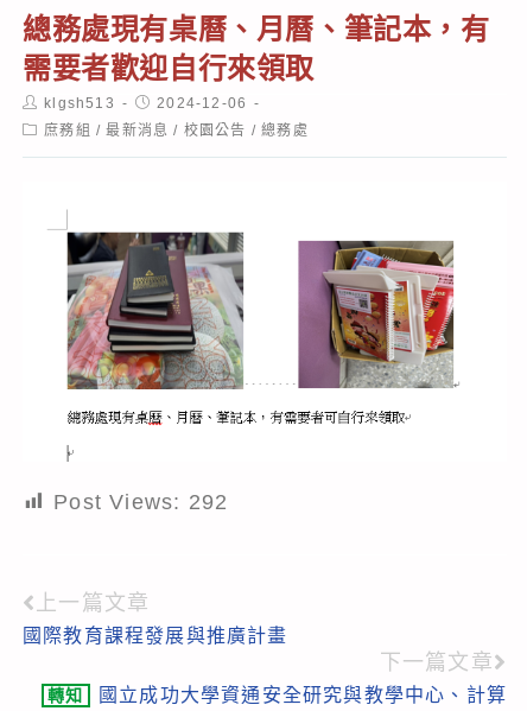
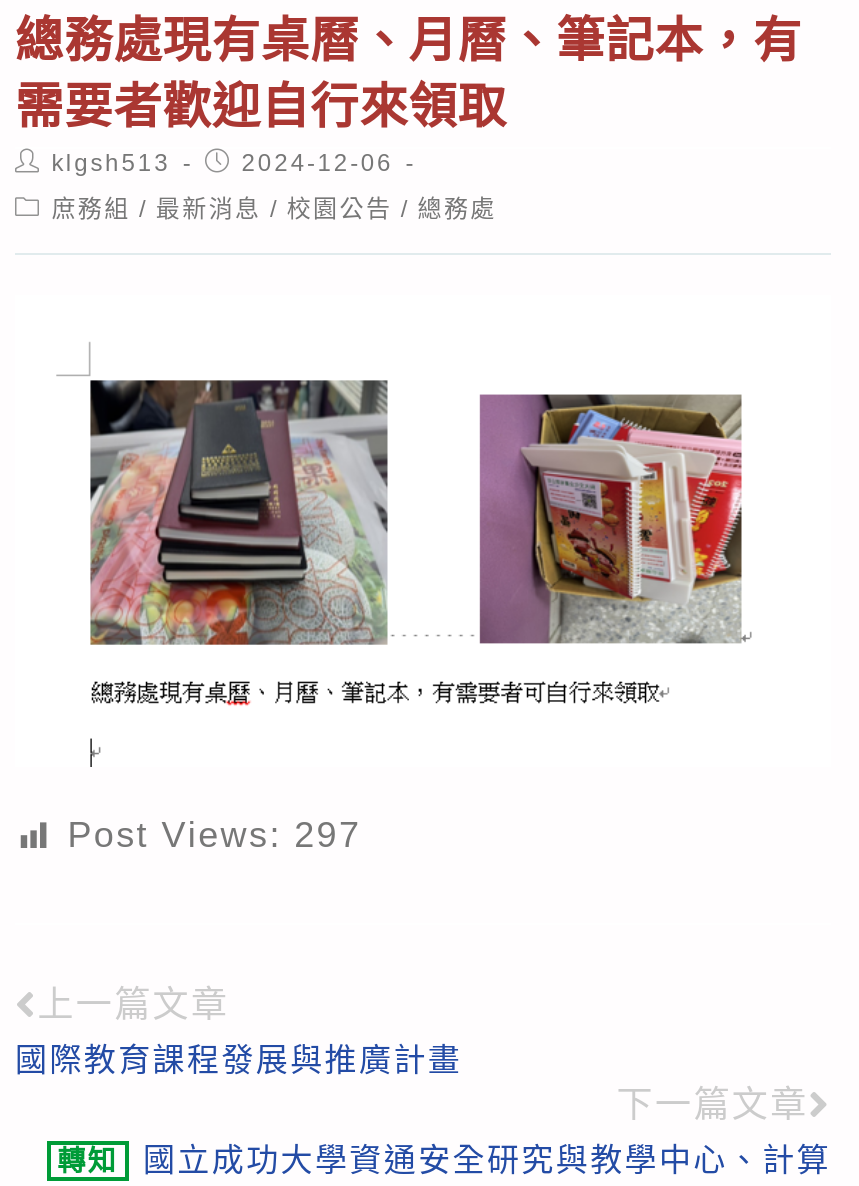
- Post Views: 292
+ Post Views: 297
